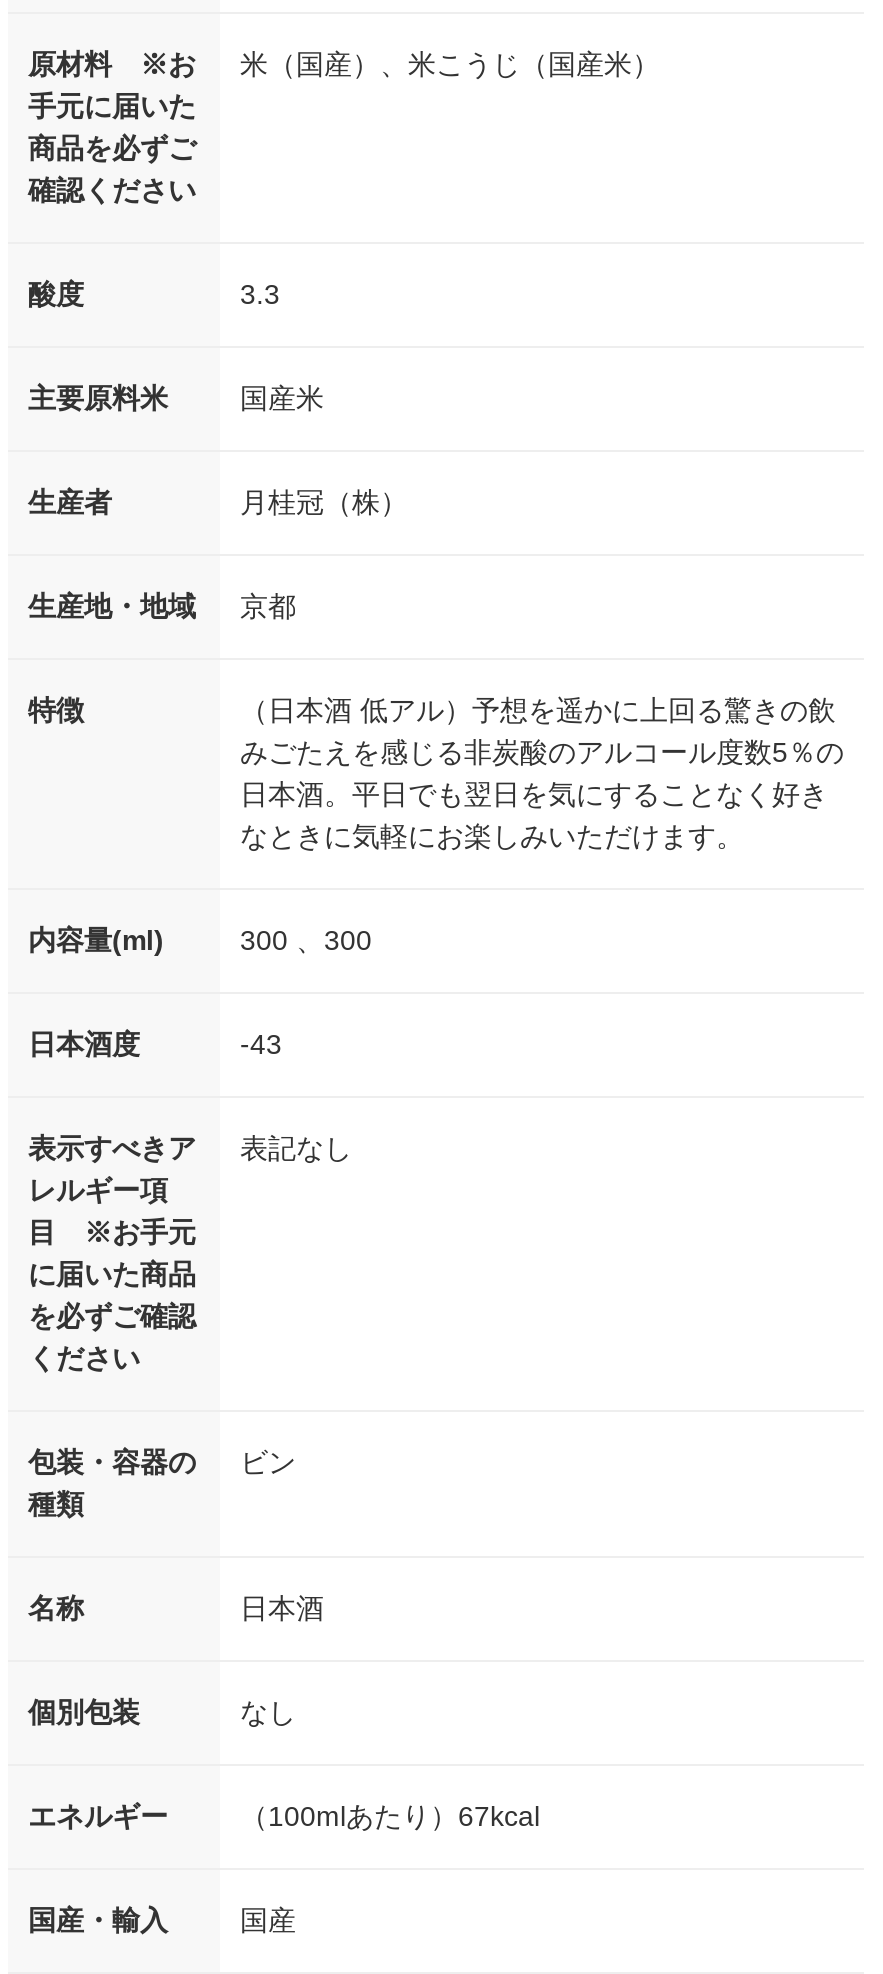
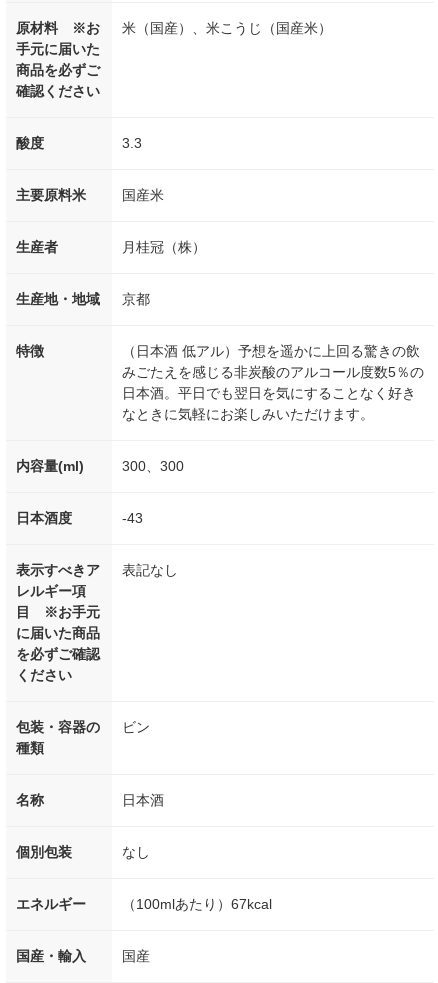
- 300 、300
+ 300、300
